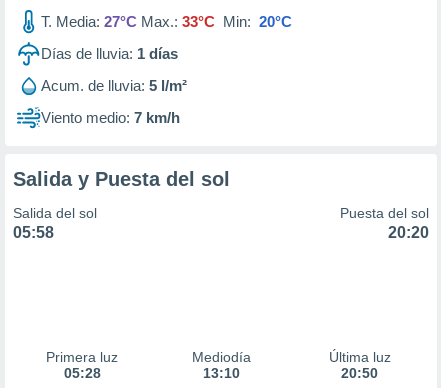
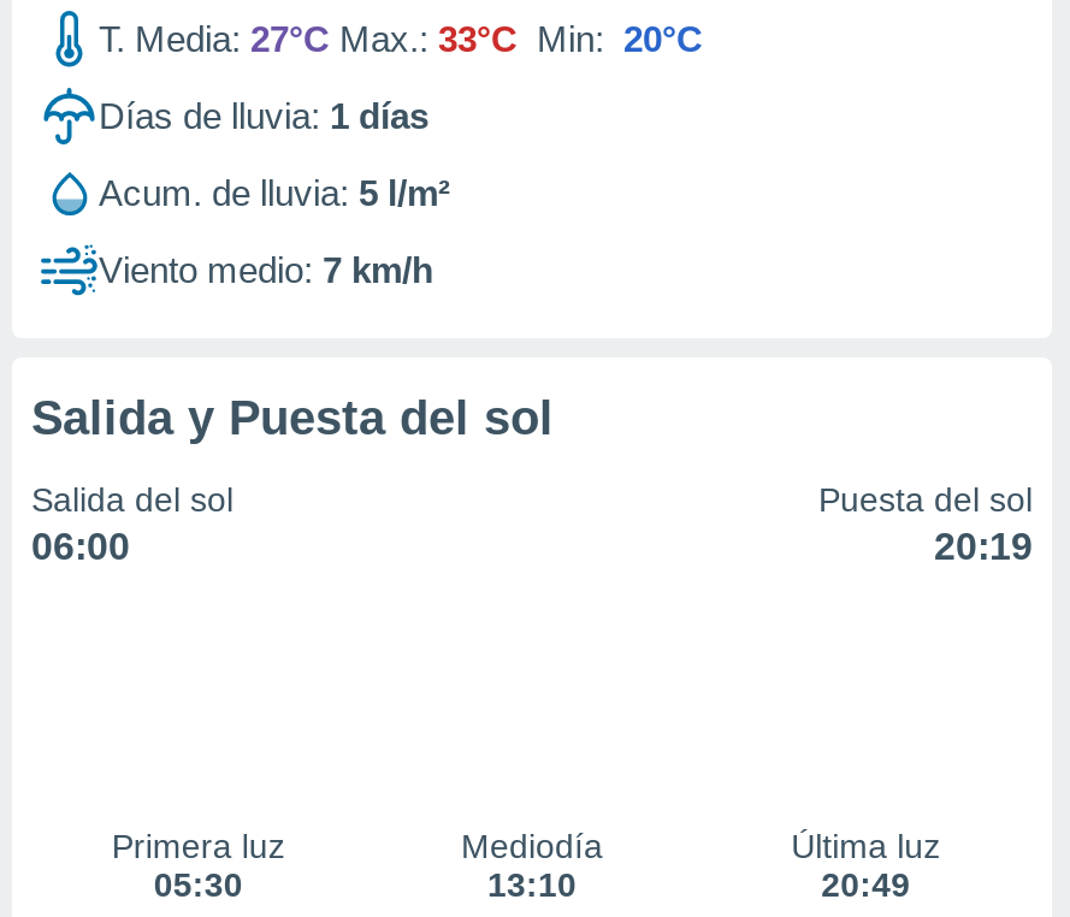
- 05:58
+ 06:00

- 20:20
+ 20:19

- 05:28
+ 05:30

- 20:50
+ 20:49
